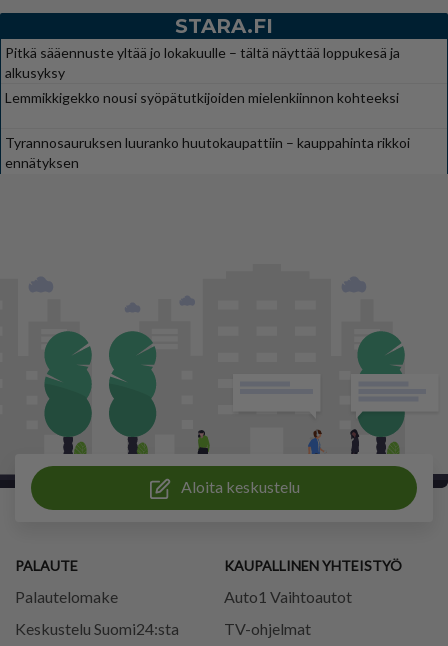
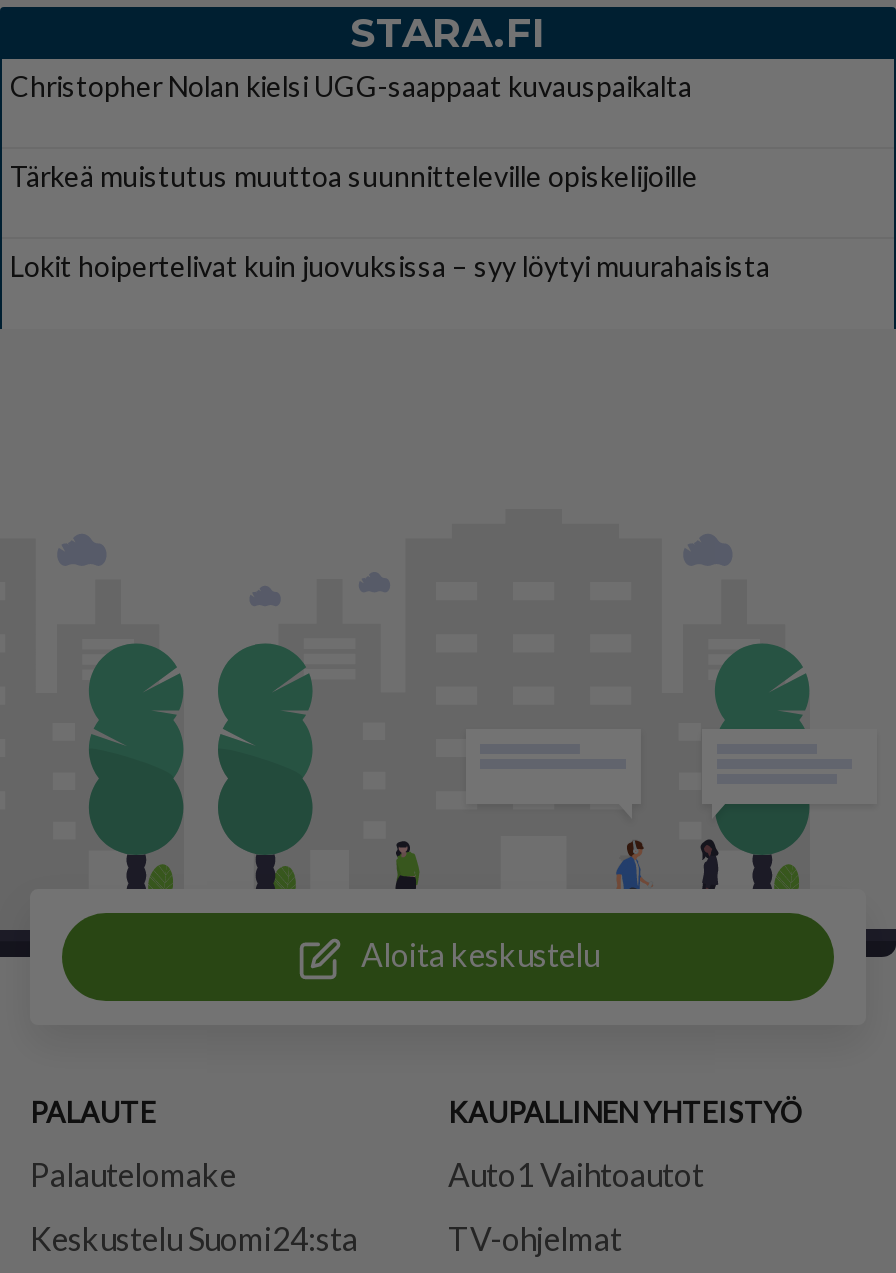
- Pitkä sääennuste yltää jo lokakuulle – tältä näyttää loppukesä ja
- alkusyksy
+ Christopher Nolan kielsi UGG-saappaat kuvauspaikalta

- Lemmikkigekko nousi syöpätutkijoiden mielenkiinnon kohteeksi
+ Tärkeä muistutus muuttoa suunnitteleville opiskelijoille

- Tyrannosauruksen luuranko huutokaupattiin – kauppahinta rikkoi
- ennätyksen
+ Lokit hoipertelivat kuin juovuksissa – syy löytyi muurahaisista
